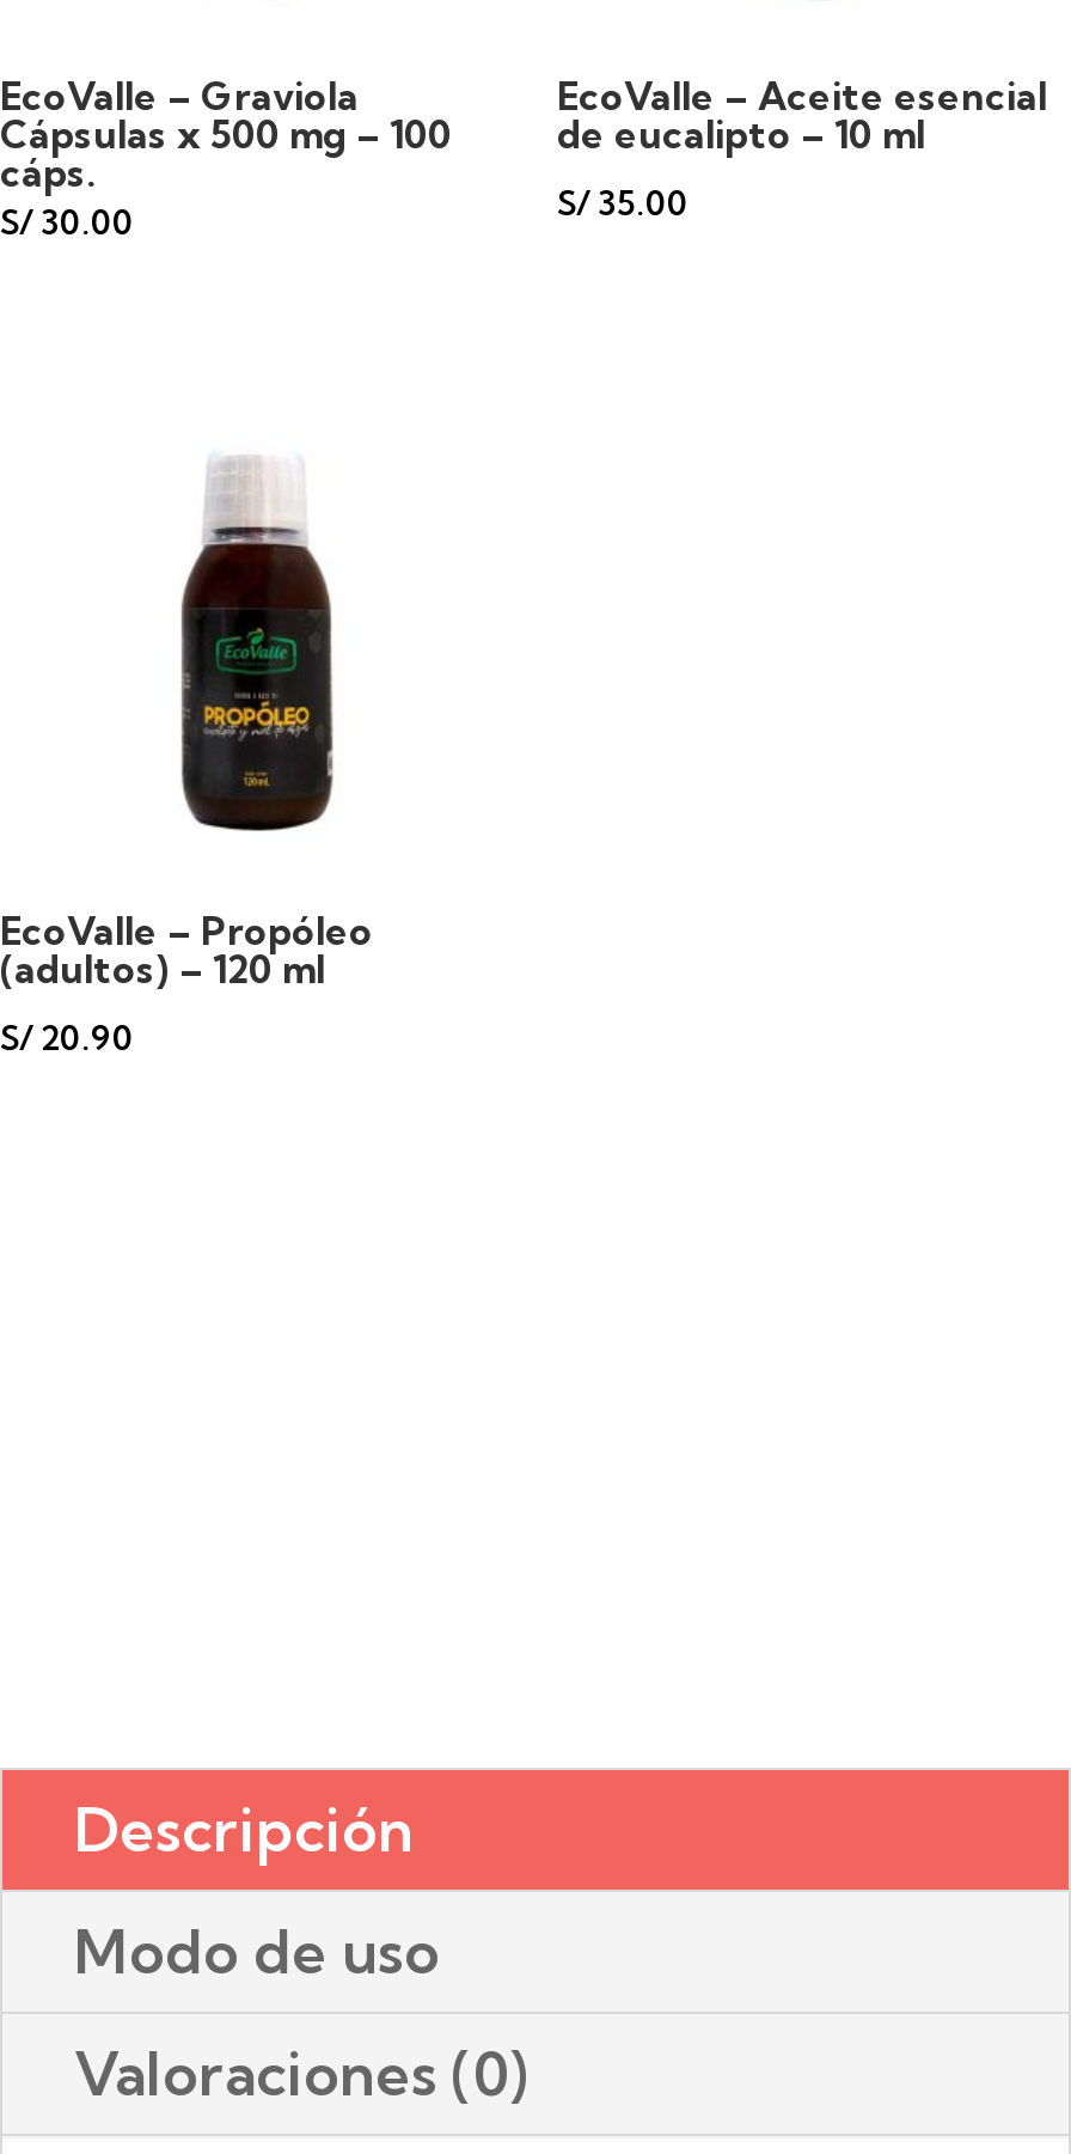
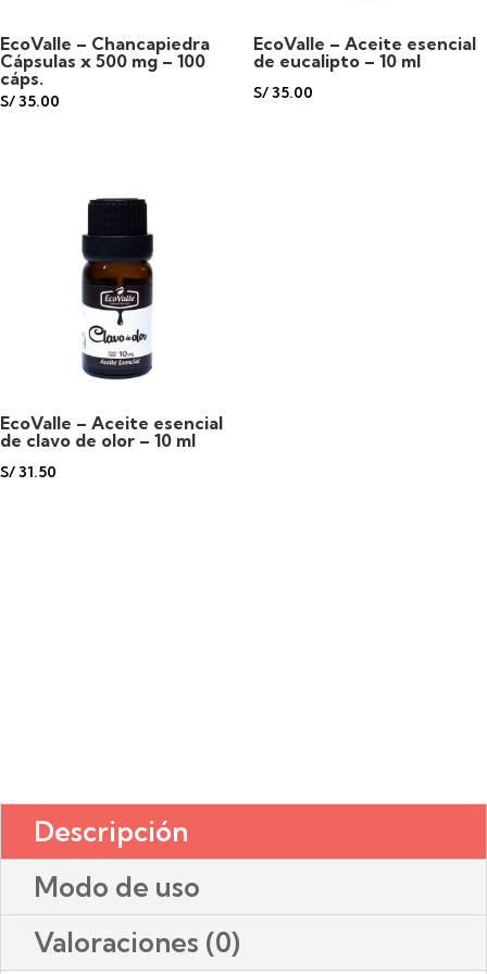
- EcoValle – Graviola
+ EcoValle – Chancapiedra

- S/ 30.00
+ S/ 35.00

- [image]
- EcoValle – Propóleo
- (adultos) – 120 ml
+ [image]
+ EcoValle – Aceite esencial
+ de clavo de olor – 10 ml

- S/ 20.90
+ S/ 31.50
